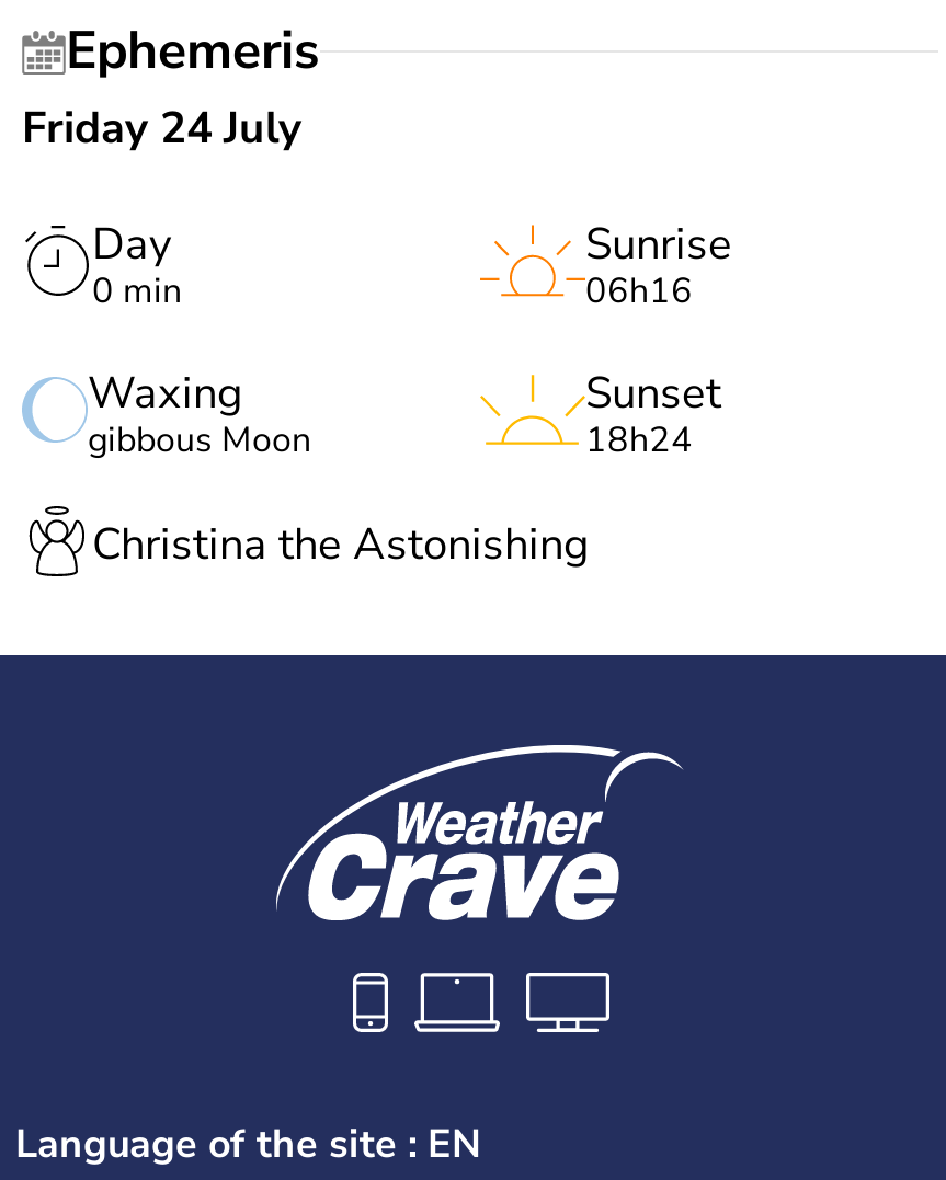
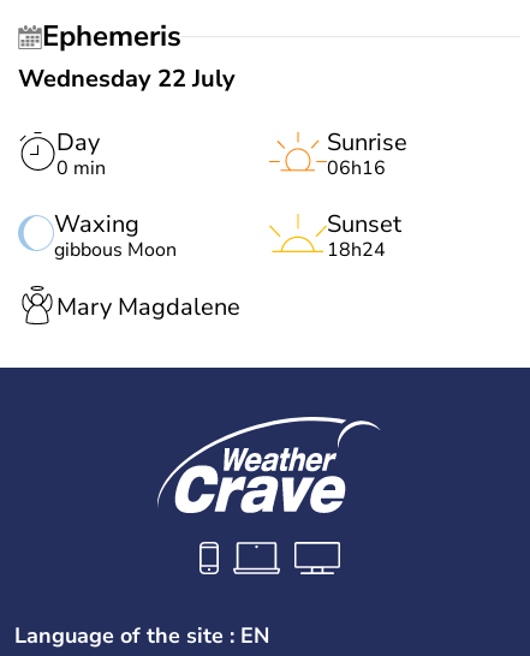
- Friday 24 July
+ Wednesday 22 July

- Christina the Astonishing
+ Mary Magdalene
